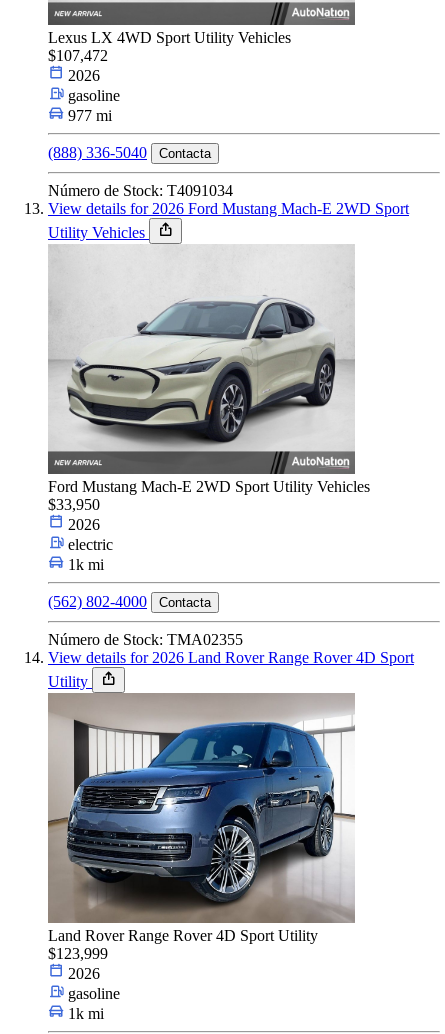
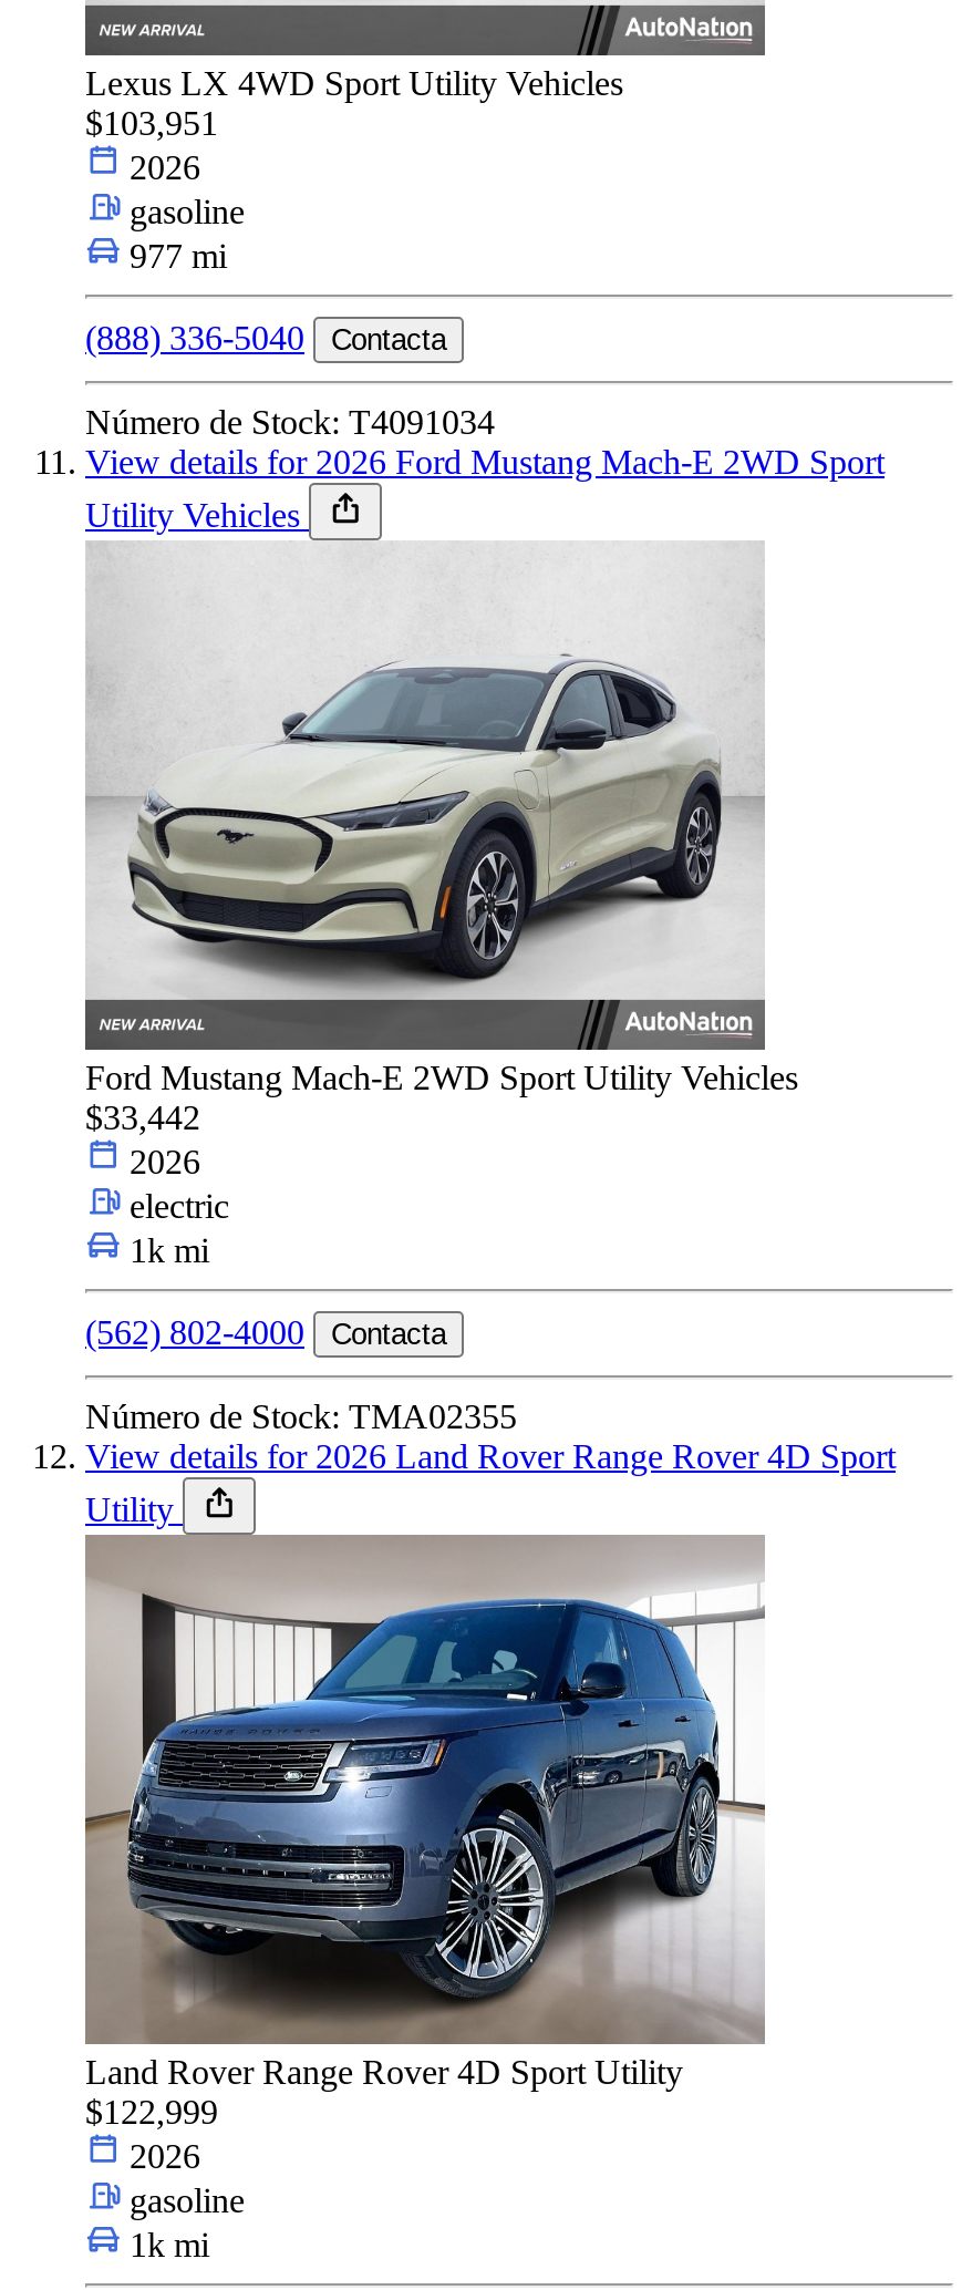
- $107,472
+ $103,951

- $33,950
+ $33,442

- $123,999
+ $122,999
